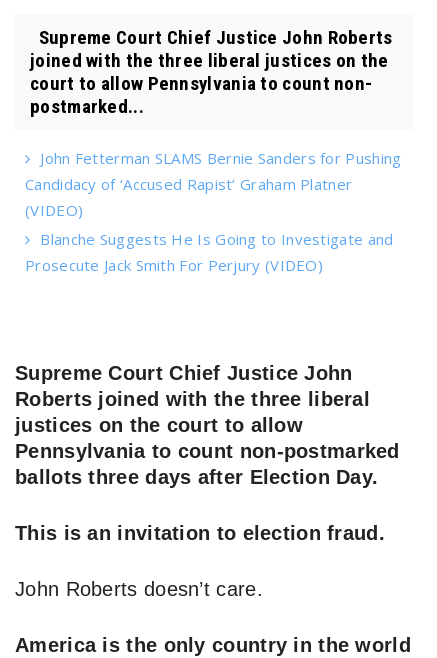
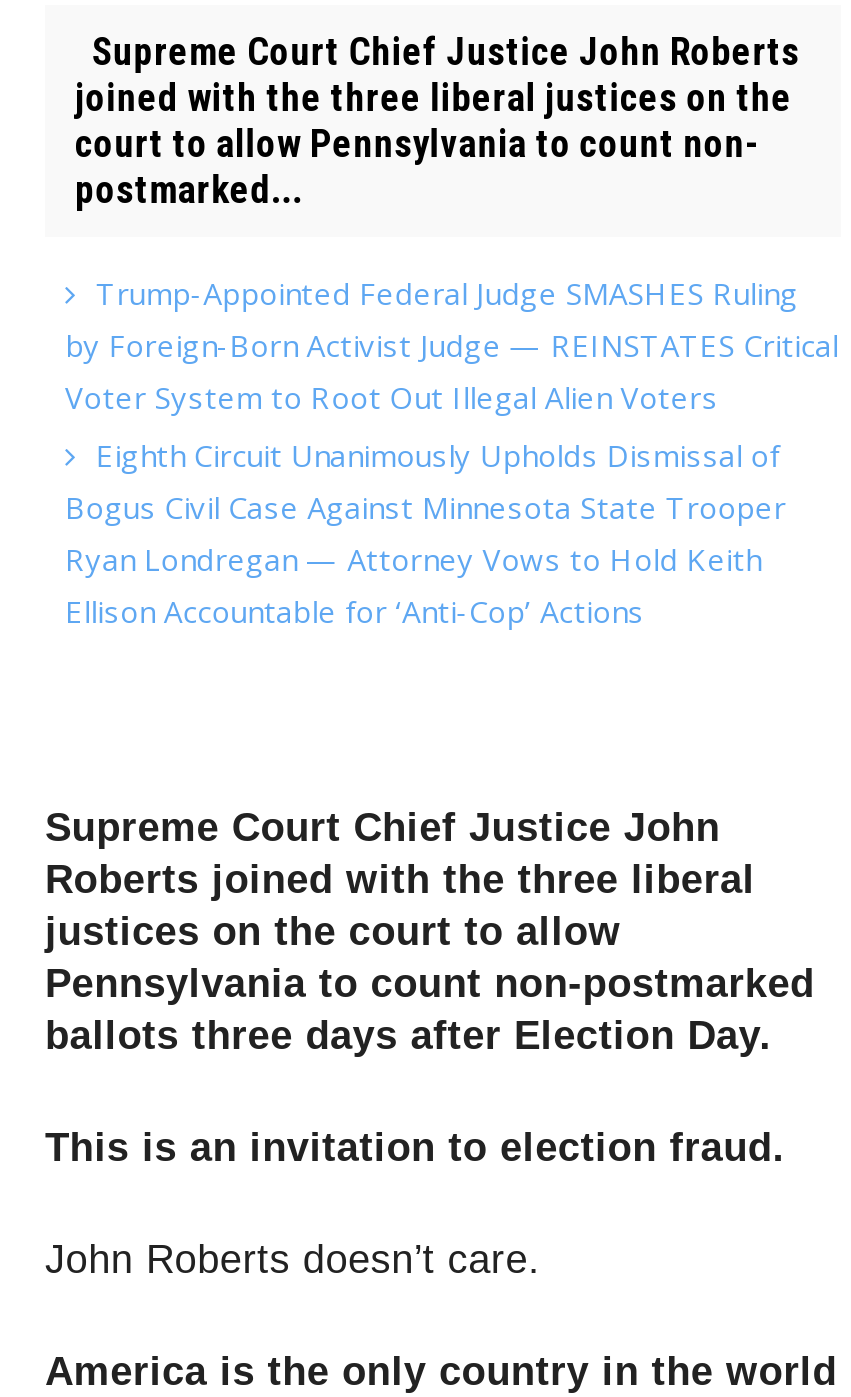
- John Fetterman SLAMS Bernie Sanders for Pushing
- Candidacy of ‘Accused Rapist’ Graham Platner
- (VIDEO)
- Blanche Suggests He Is Going to Investigate and
- Prosecute Jack Smith For Perjury (VIDEO)
+ Trump-Appointed Federal Judge SMASHES Ruling
+ by Foreign-Born Activist Judge — REINSTATES Critical
+ Voter System to Root Out Illegal Alien Voters
+ Eighth Circuit Unanimously Upholds Dismissal of
+ Bogus Civil Case Against Minnesota State Trooper
+ Ryan Londregan — Attorney Vows to Hold Keith
+ Ellison Accountable for ‘Anti-Cop’ Actions
